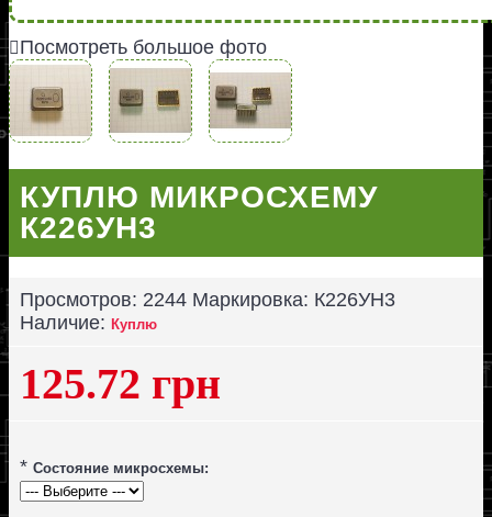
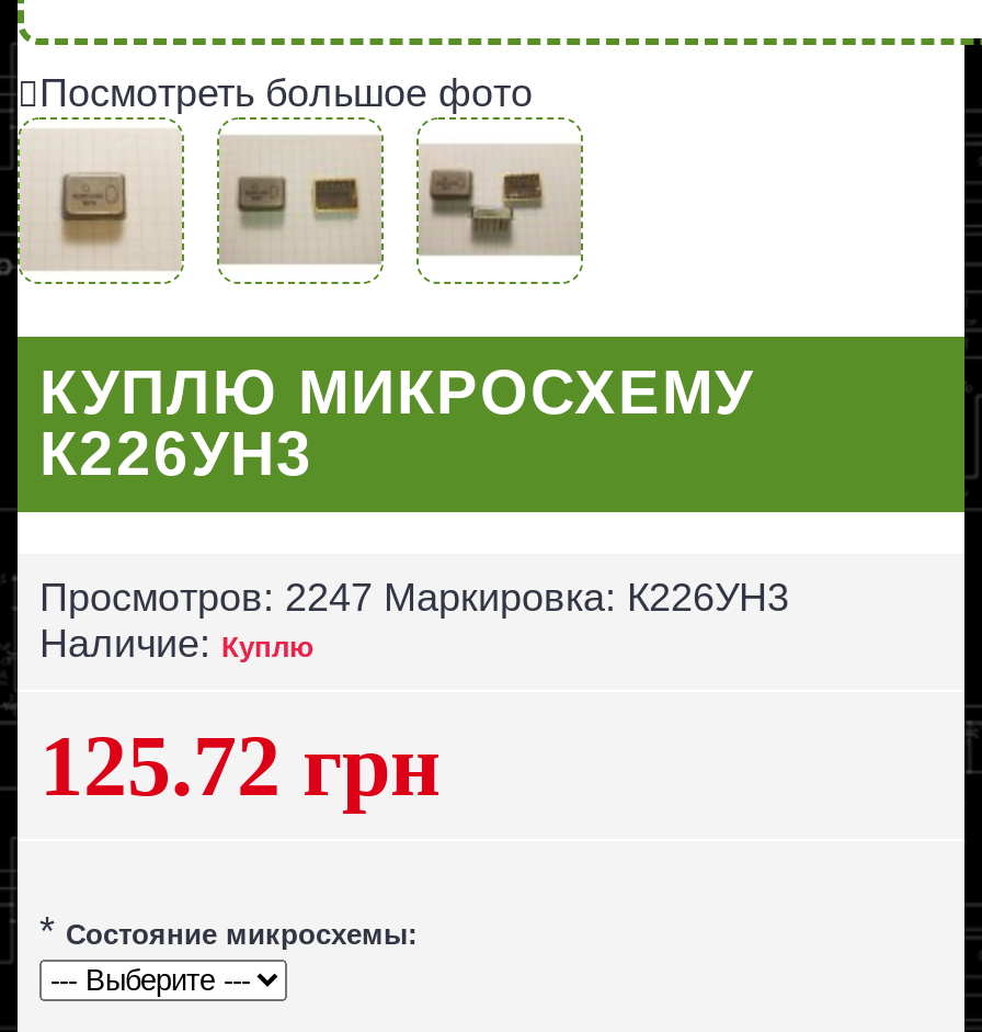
- Просмотров: 2244 Маркировка: К226УН3
+ Просмотров: 2247 Маркировка: К226УН3
